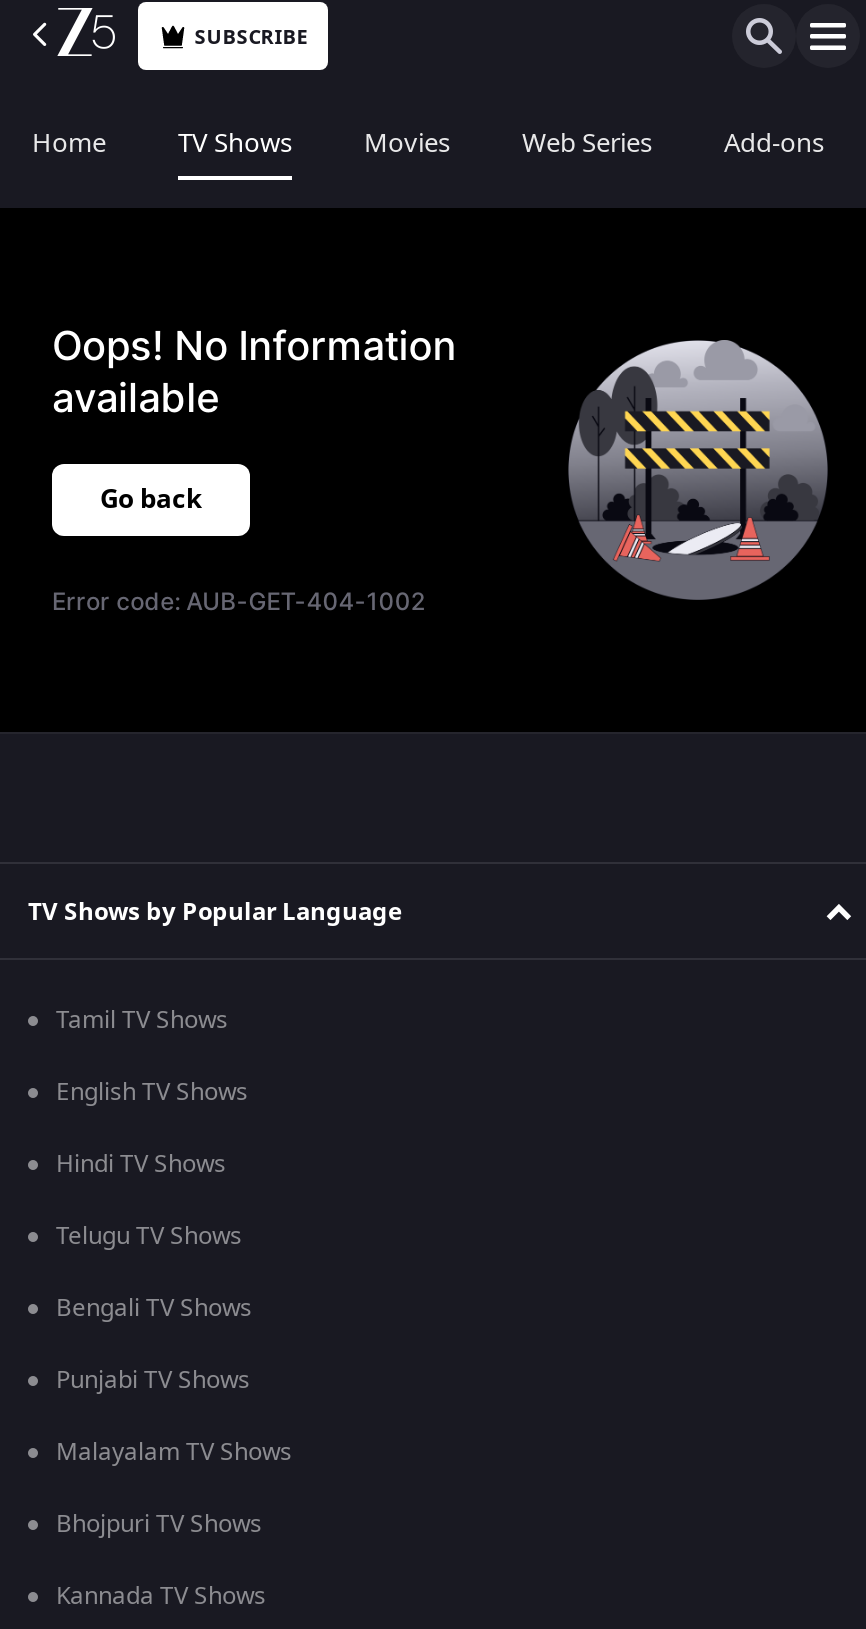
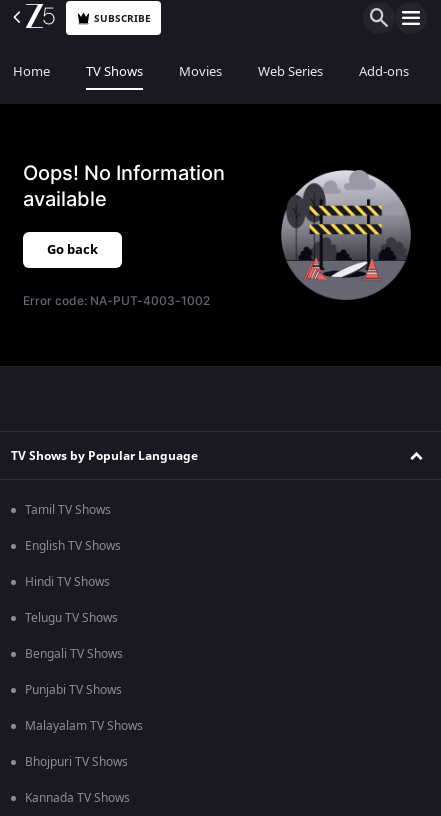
- Error code: AUB-GET-404-1002
+ Error code: NA-PUT-4003-1002
